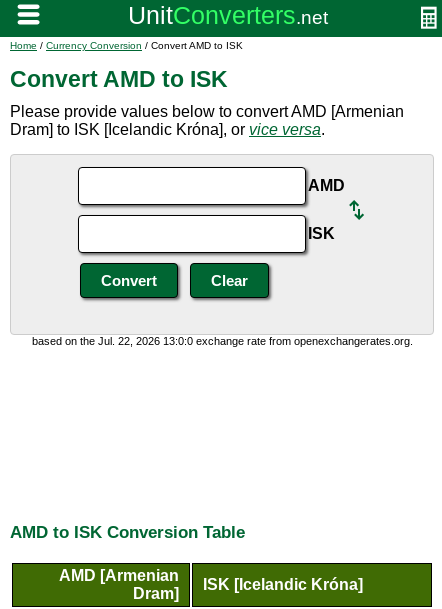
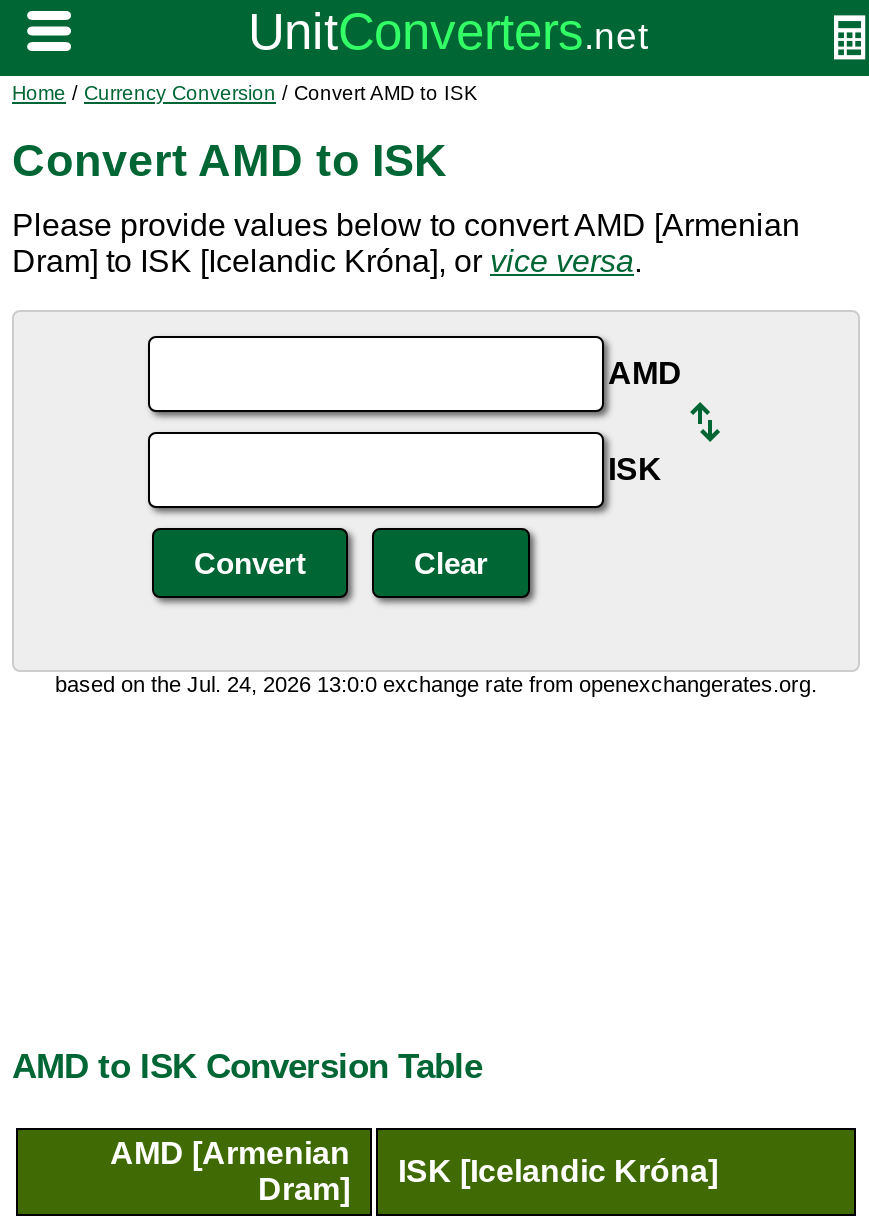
- based on the Jul. 22, 2026 13:0:0 exchange rate from openexchangerates.org.
+ based on the Jul. 24, 2026 13:0:0 exchange rate from openexchangerates.org.
